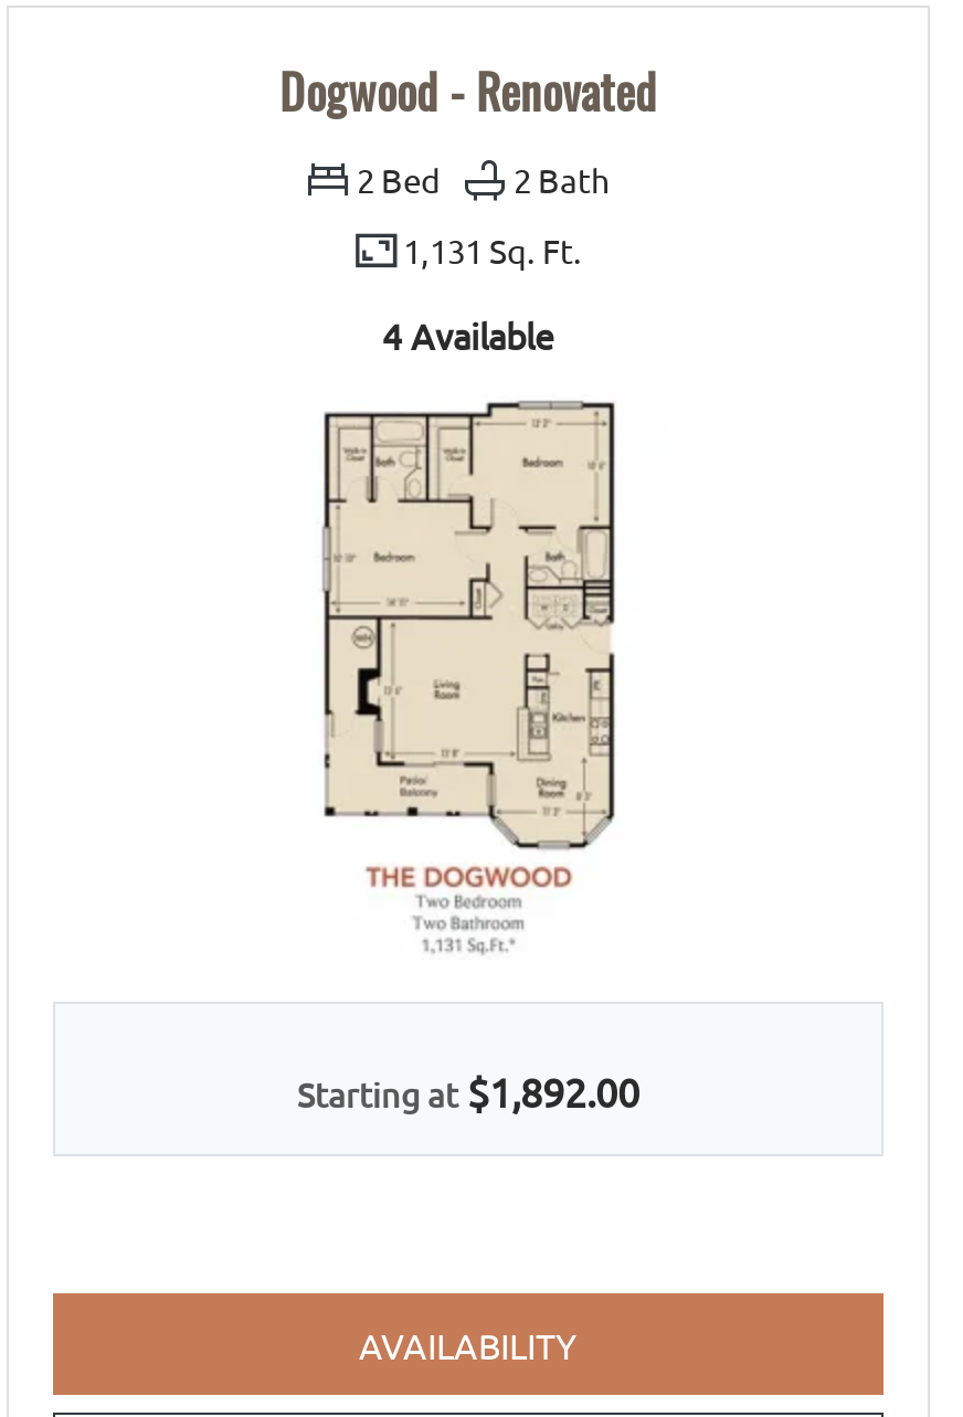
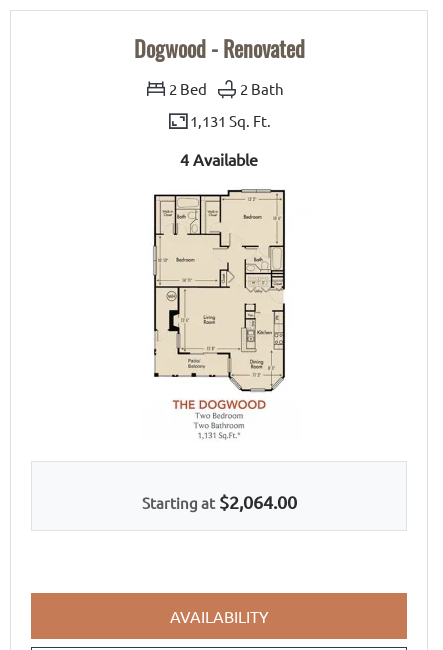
- Starting at $1,892.00
+ Starting at $2,064.00
